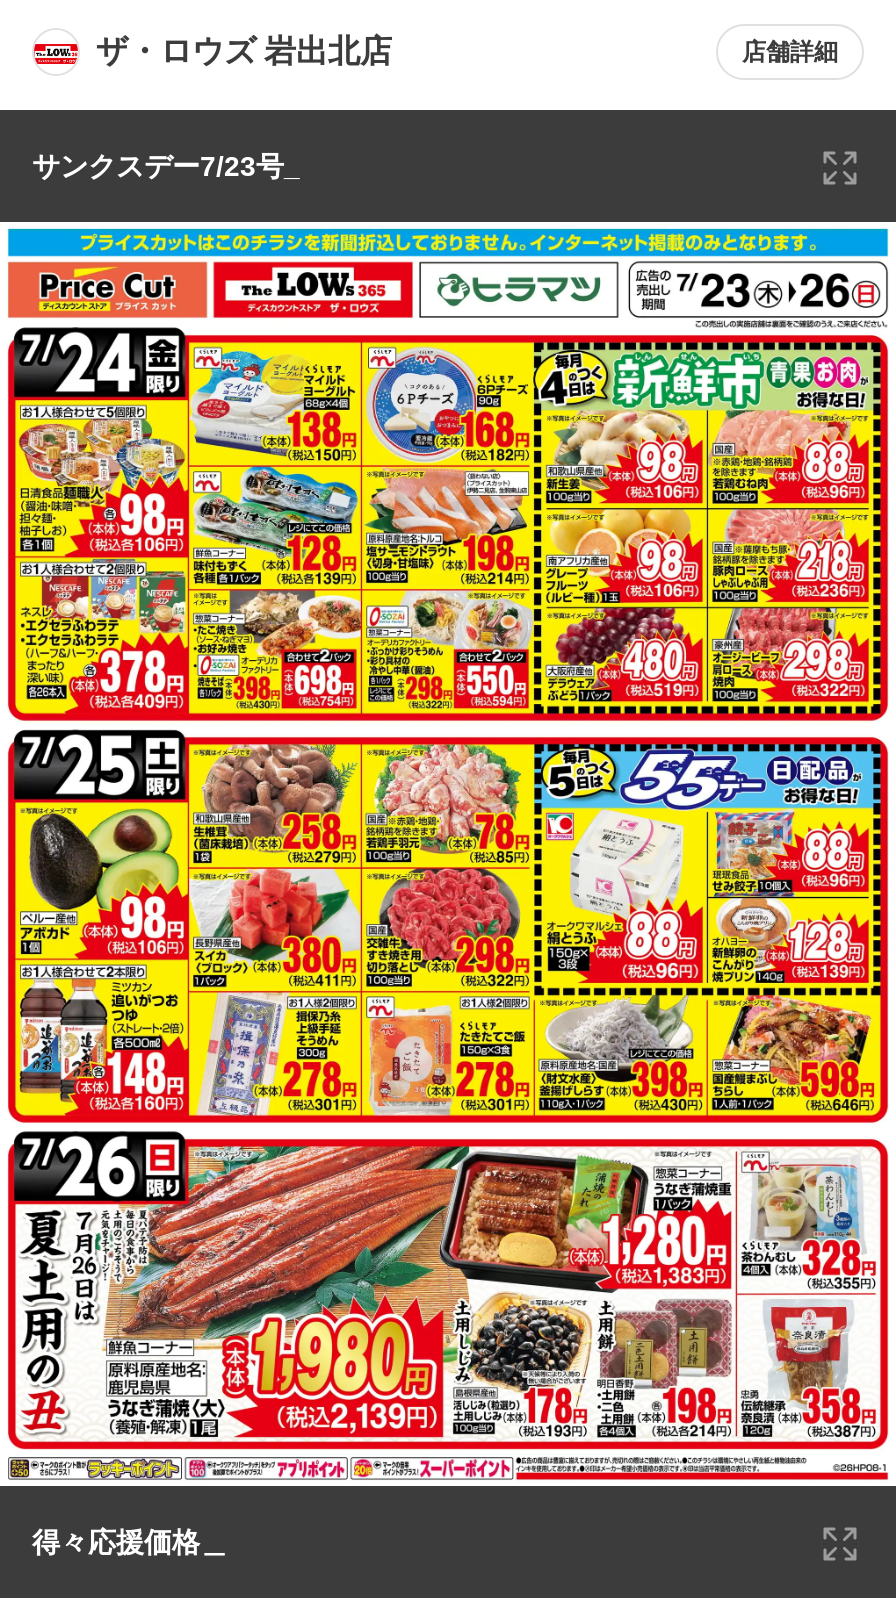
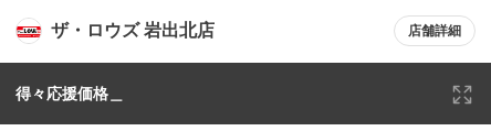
- サンクスデー7/23号_

- [image]
